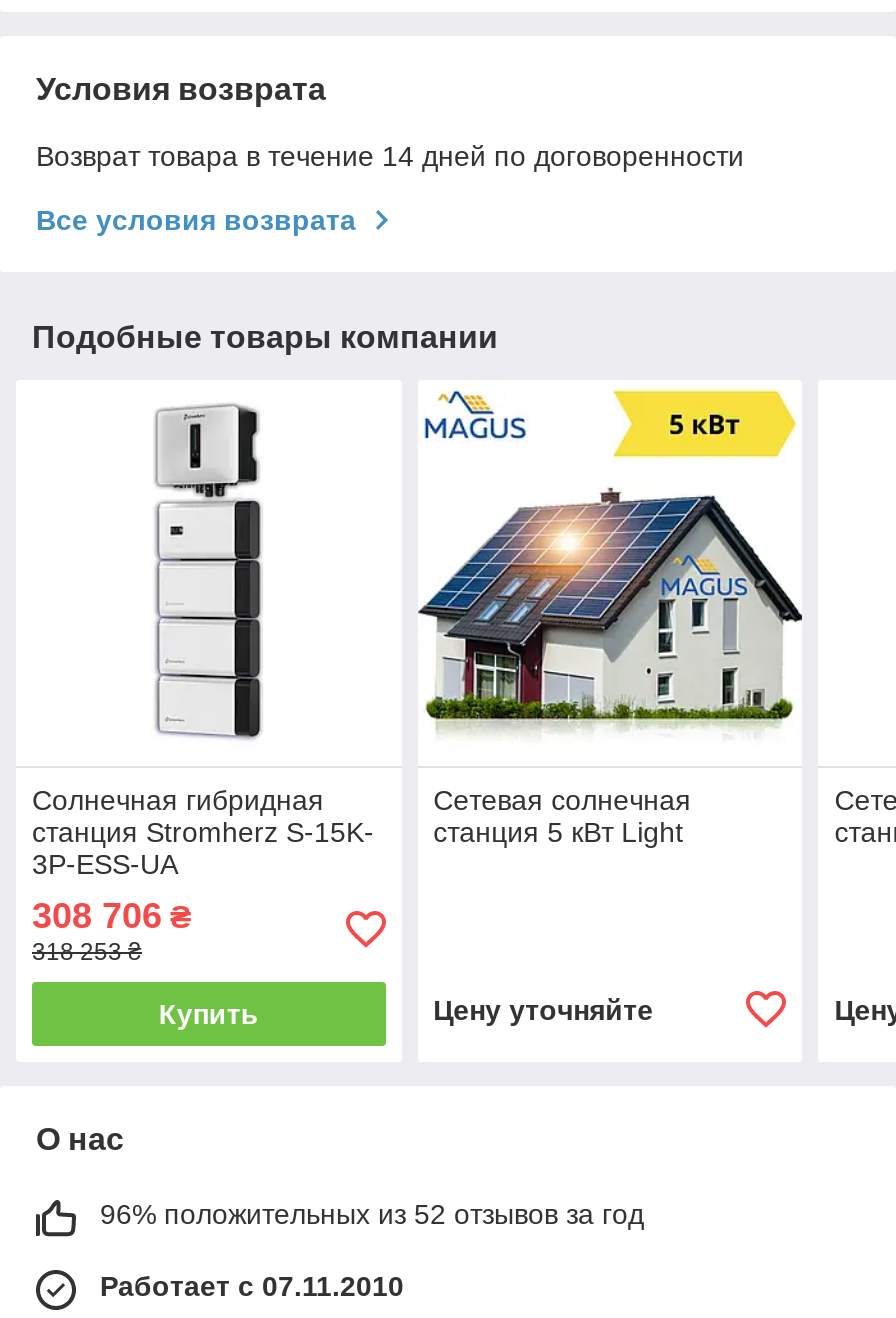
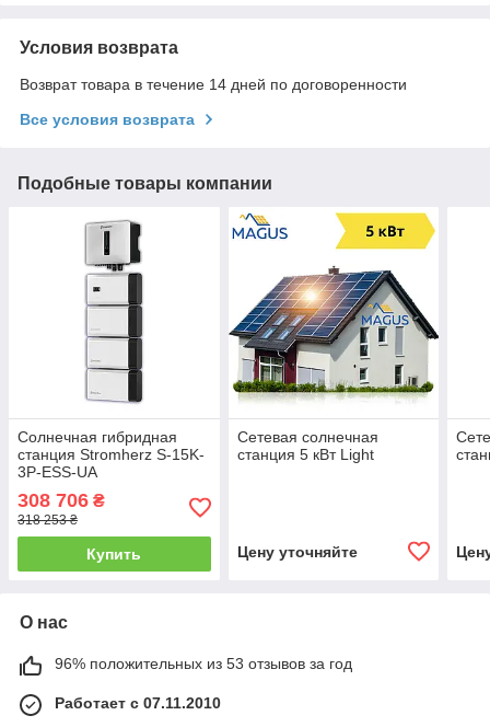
- 96% положительных из 52 отзывов за год
+ 96% положительных из 53 отзывов за год
